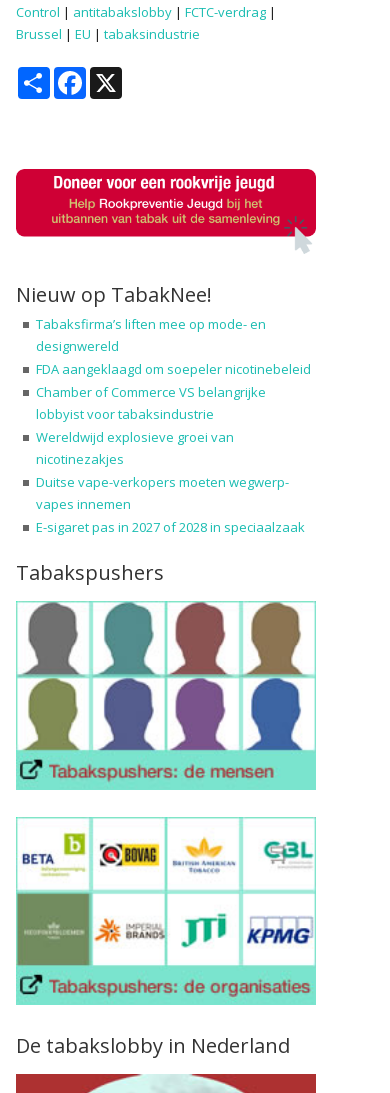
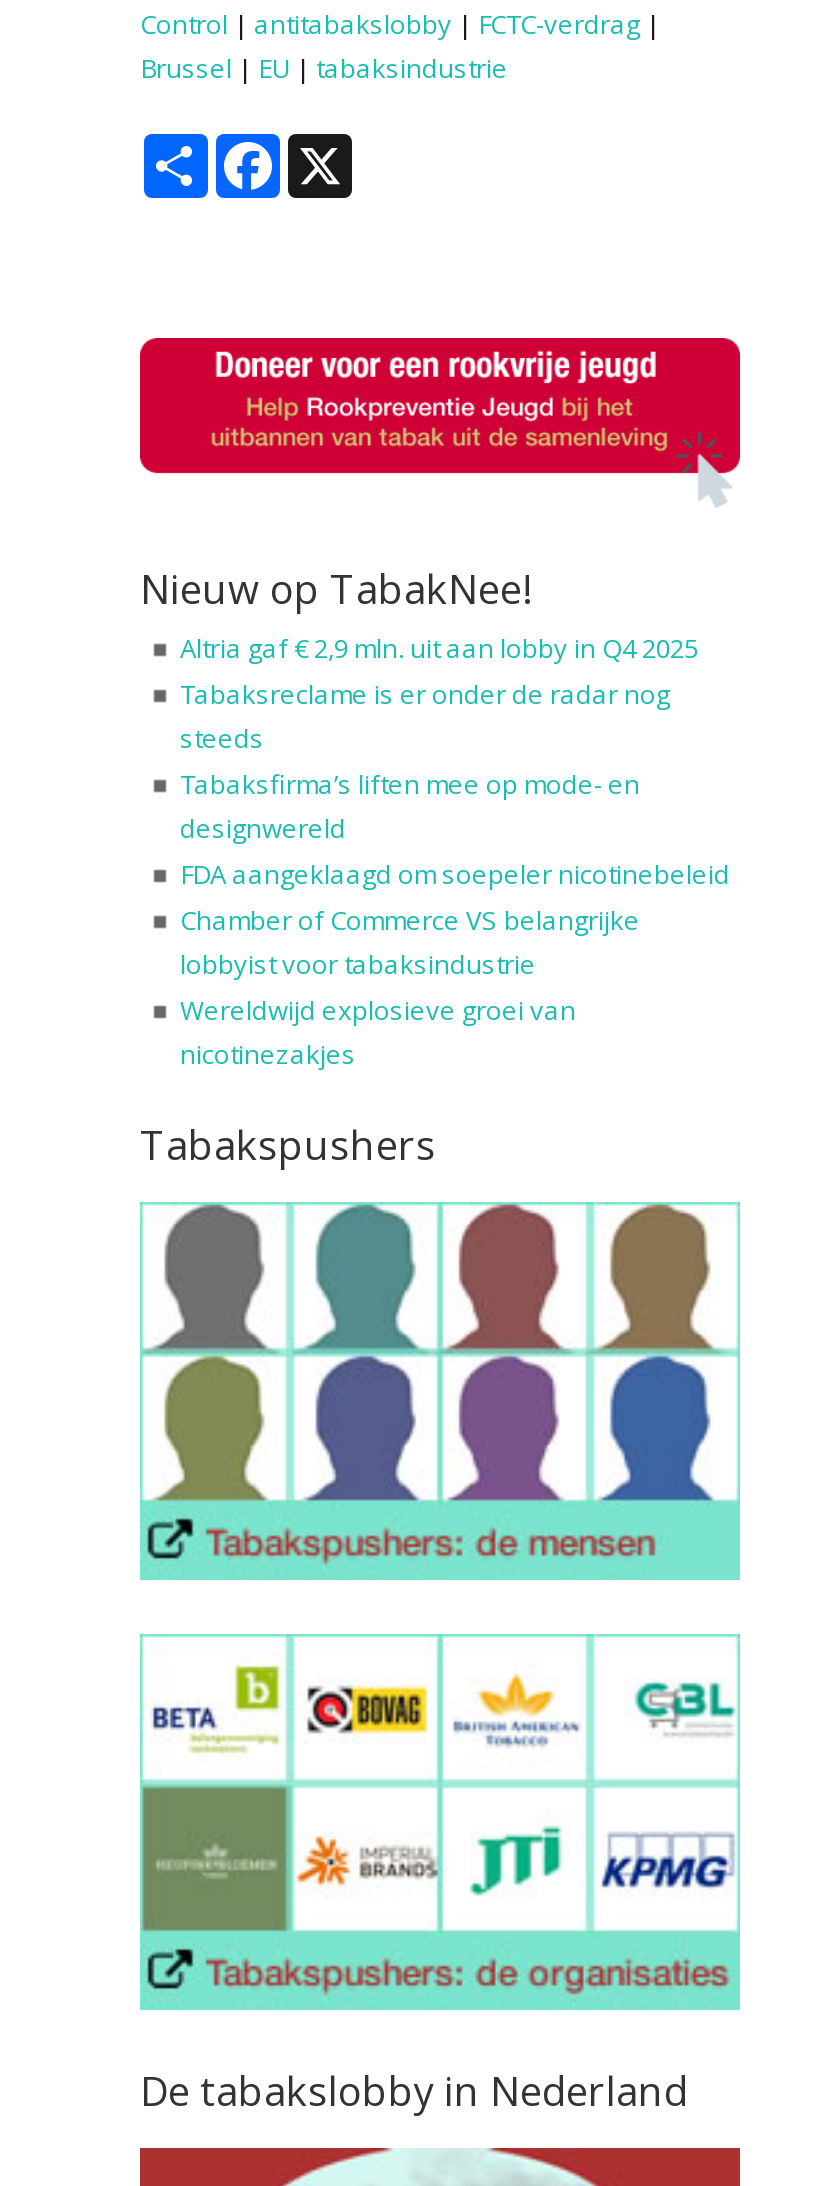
+ Altria gaf € 2,9 mln. uit aan lobby in Q4 2025
+ Tabaksreclame is er onder de radar nog
+ steeds

moved down: Tabaksfirma’s liften mee op mode- en | designwereld | FDA aangeklaagd om soepeler nicotinebeleid | Chamber of Commerce VS belangrijke | lobbyist voor tabaksindustrie | Wereldwijd explosieve groei van | nicotinezakjes

- Duitse vape-verkopers moeten wegwerp-
- vapes innemen
- E-sigaret pas in 2027 of 2028 in speciaalzaak
